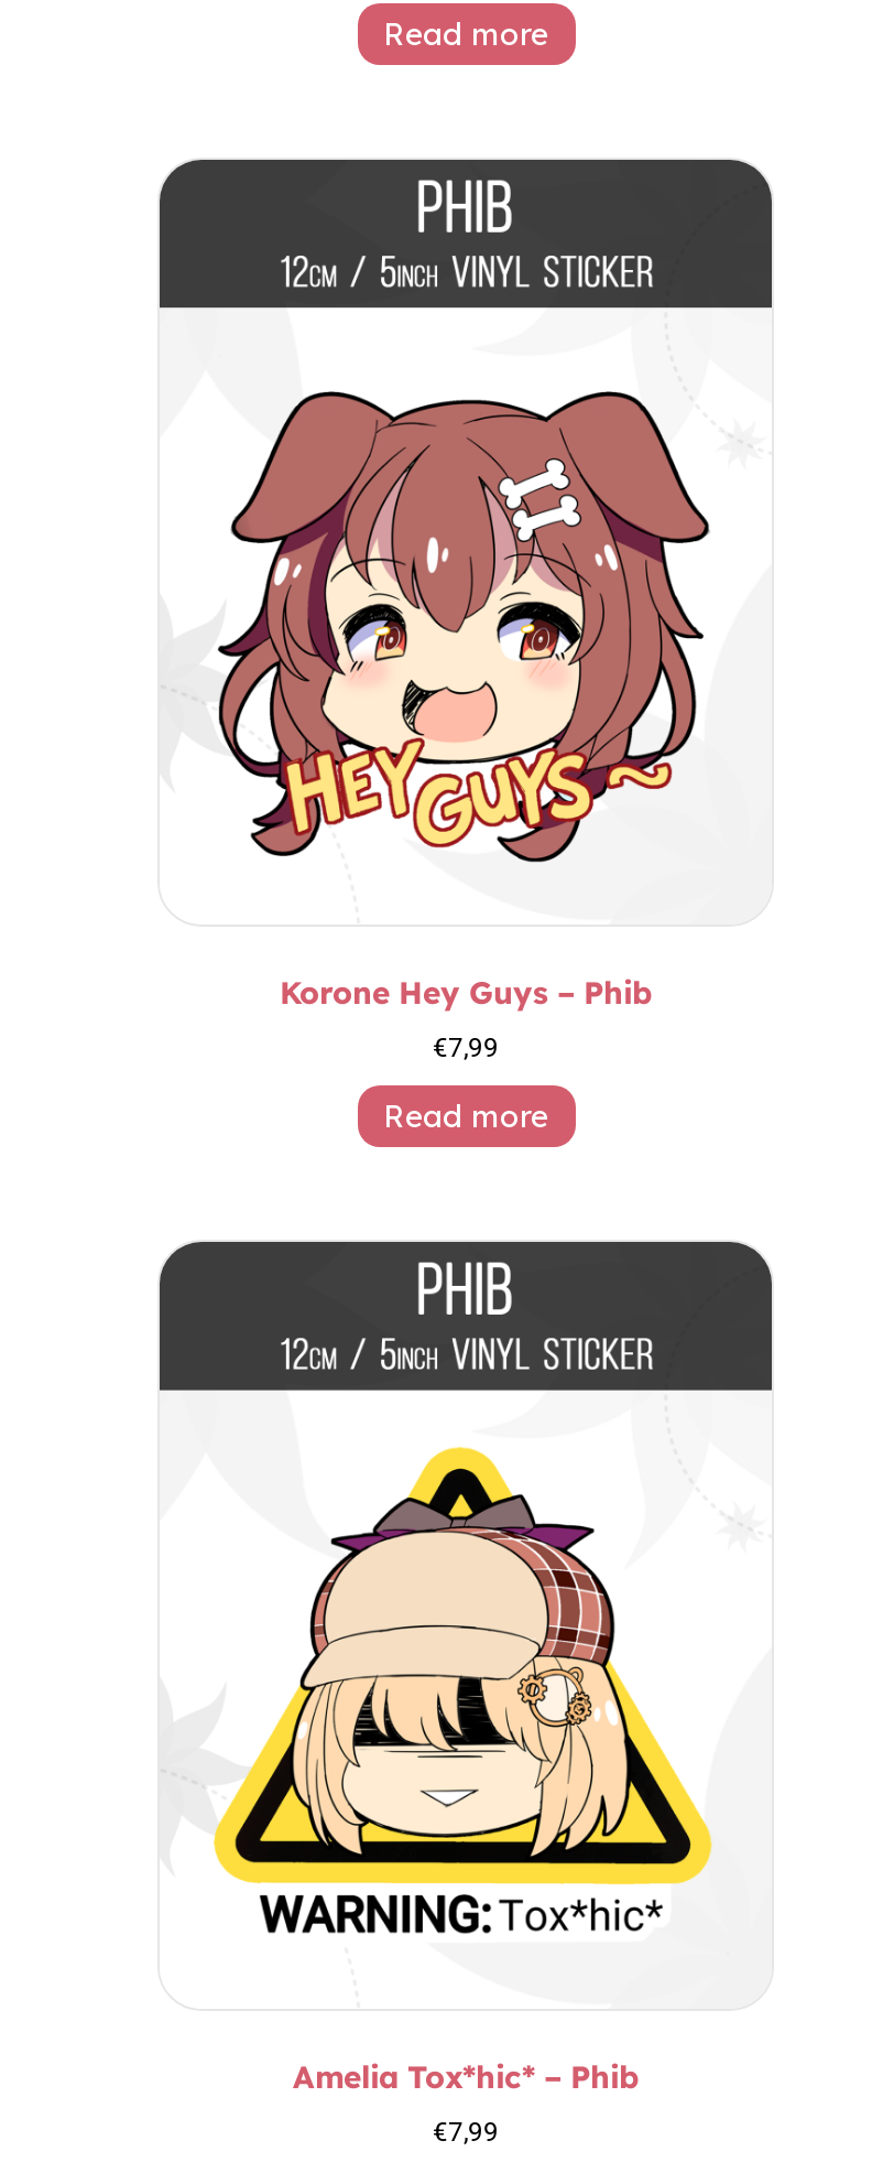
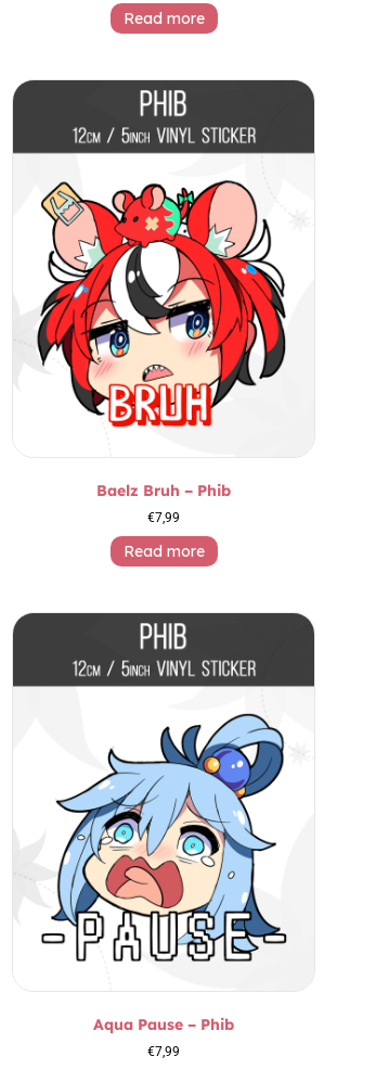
- [image]
+ [image]

- Korone Hey Guys – Phib
+ Baelz Bruh – Phib

- [image]
+ [image]

- Amelia Tox*hic* – Phib
+ Aqua Pause – Phib
